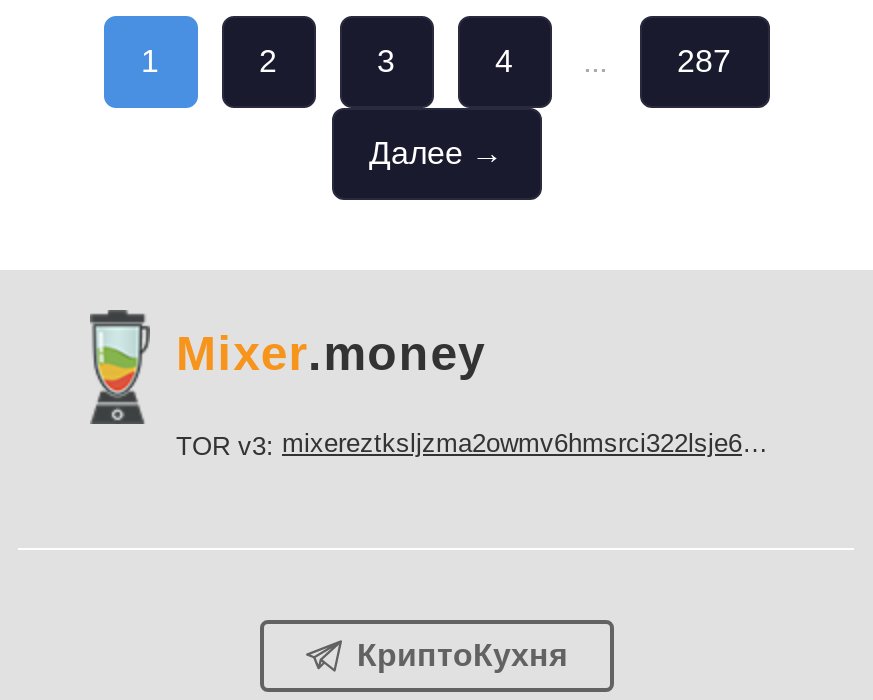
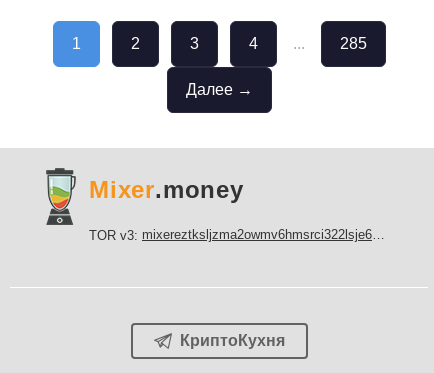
- 287
+ 285
